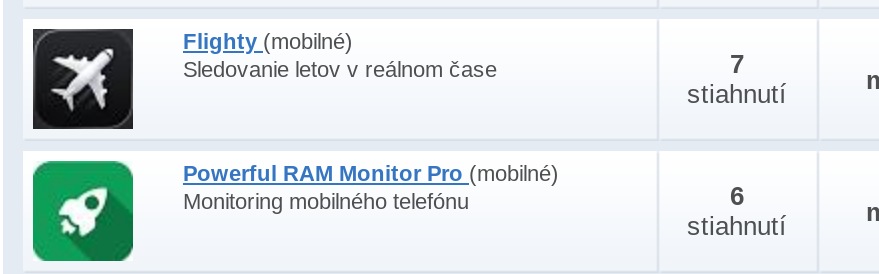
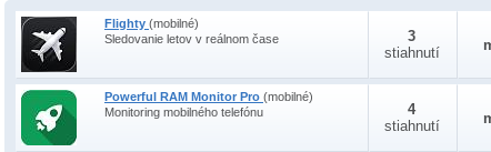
- 7
+ 3

- 6
+ 4
